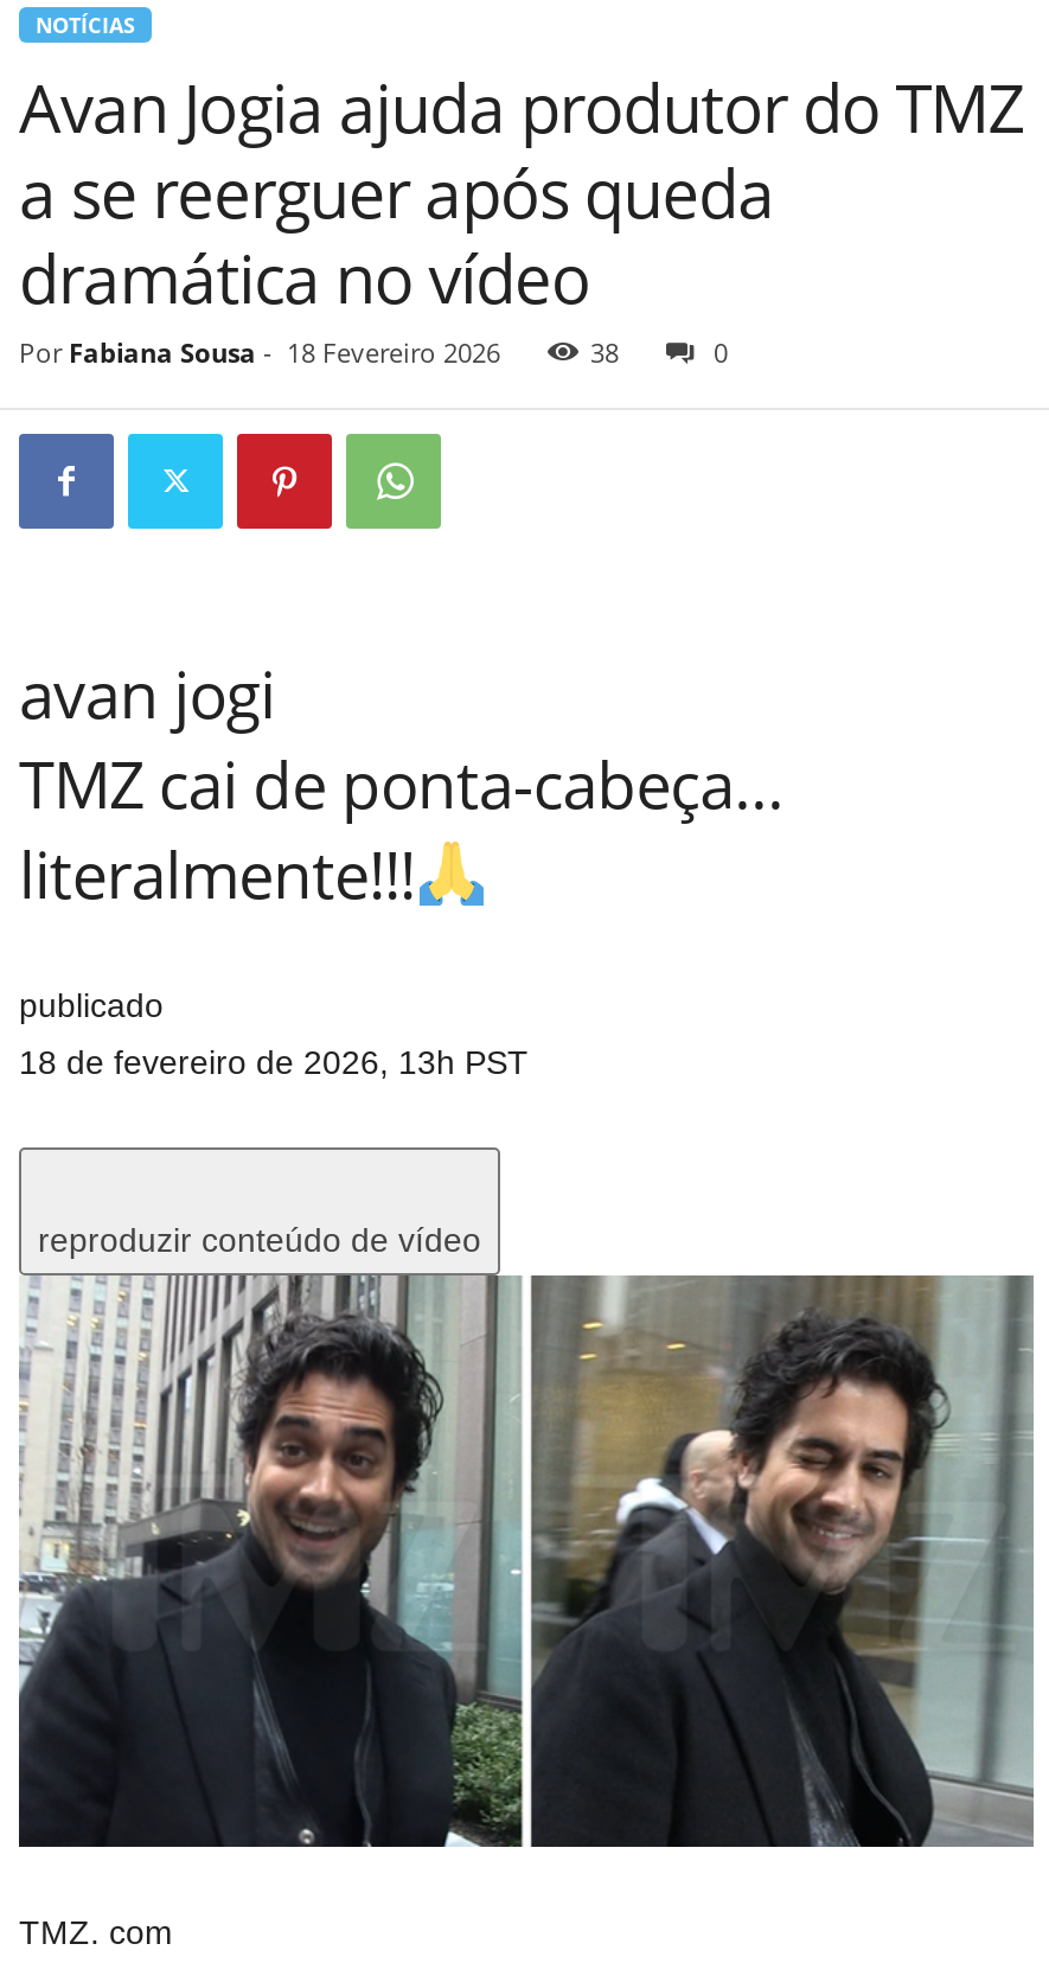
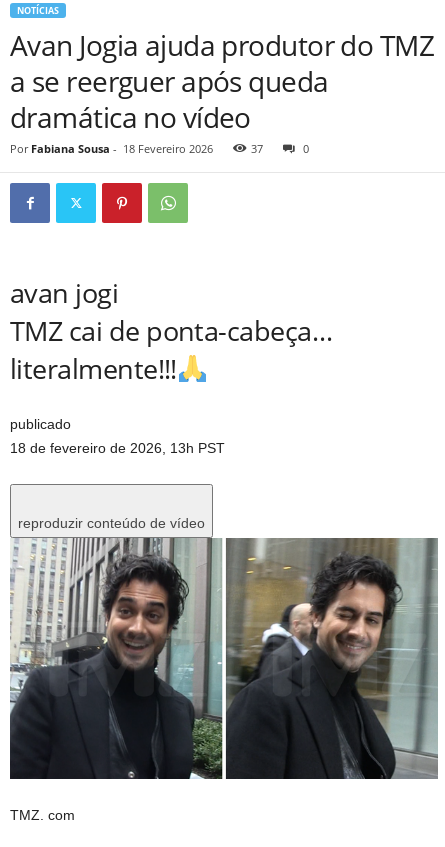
- 38
+ 37
